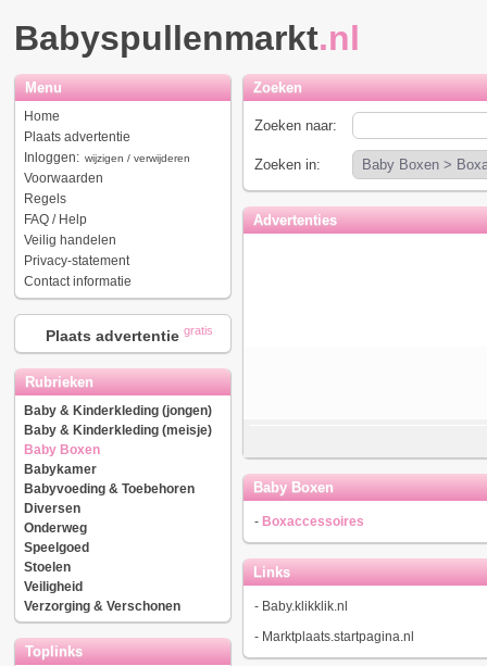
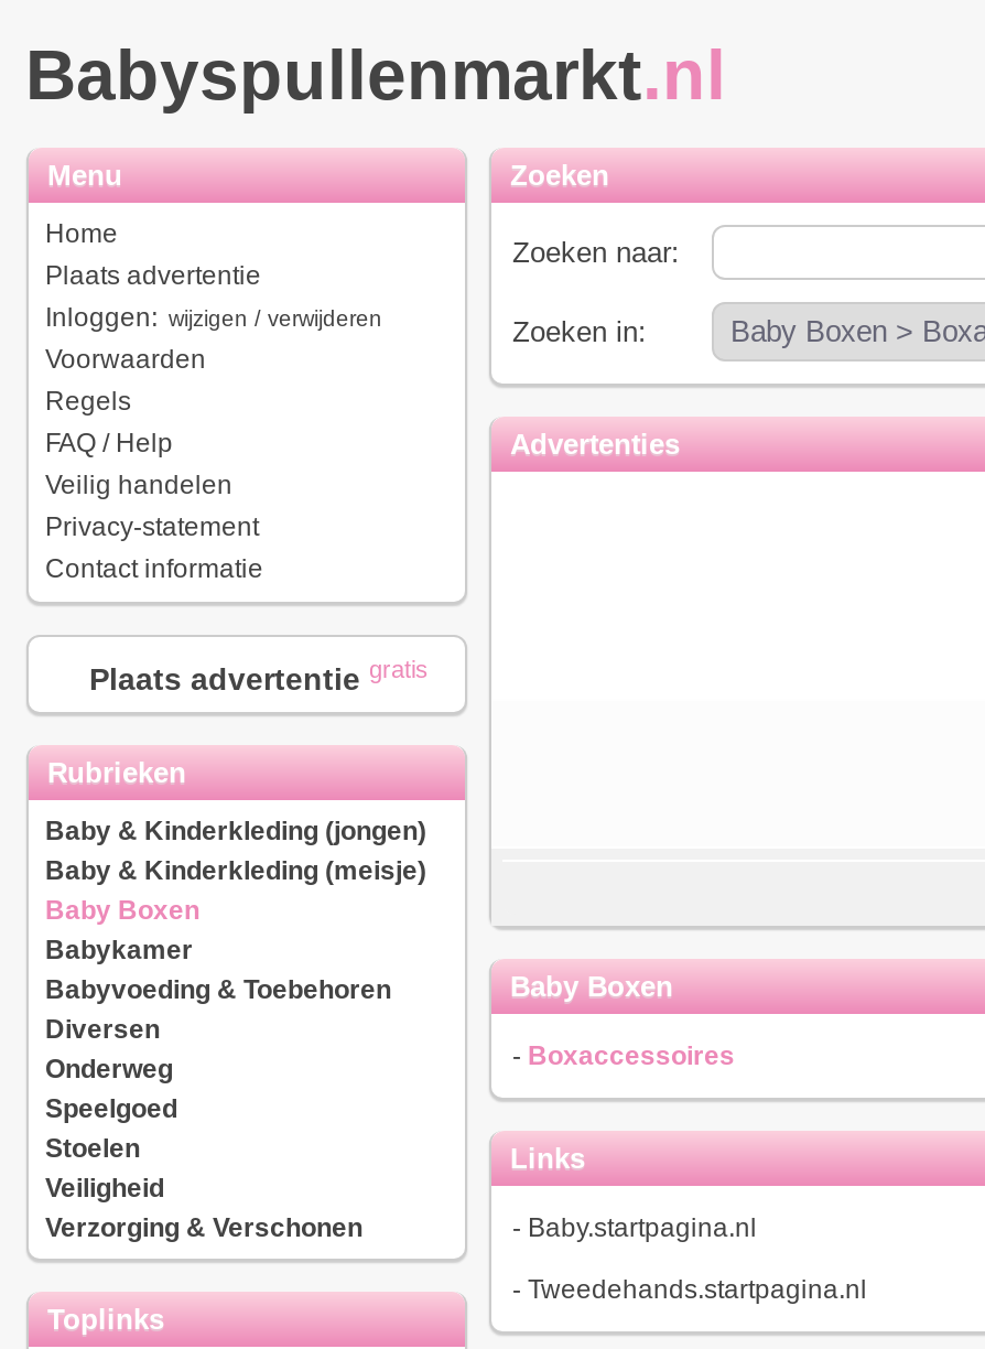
- - Baby.klikklik.nl
+ - Baby.startpagina.nl

- - Marktplaats.startpagina.nl
+ - Tweedehands.startpagina.nl
